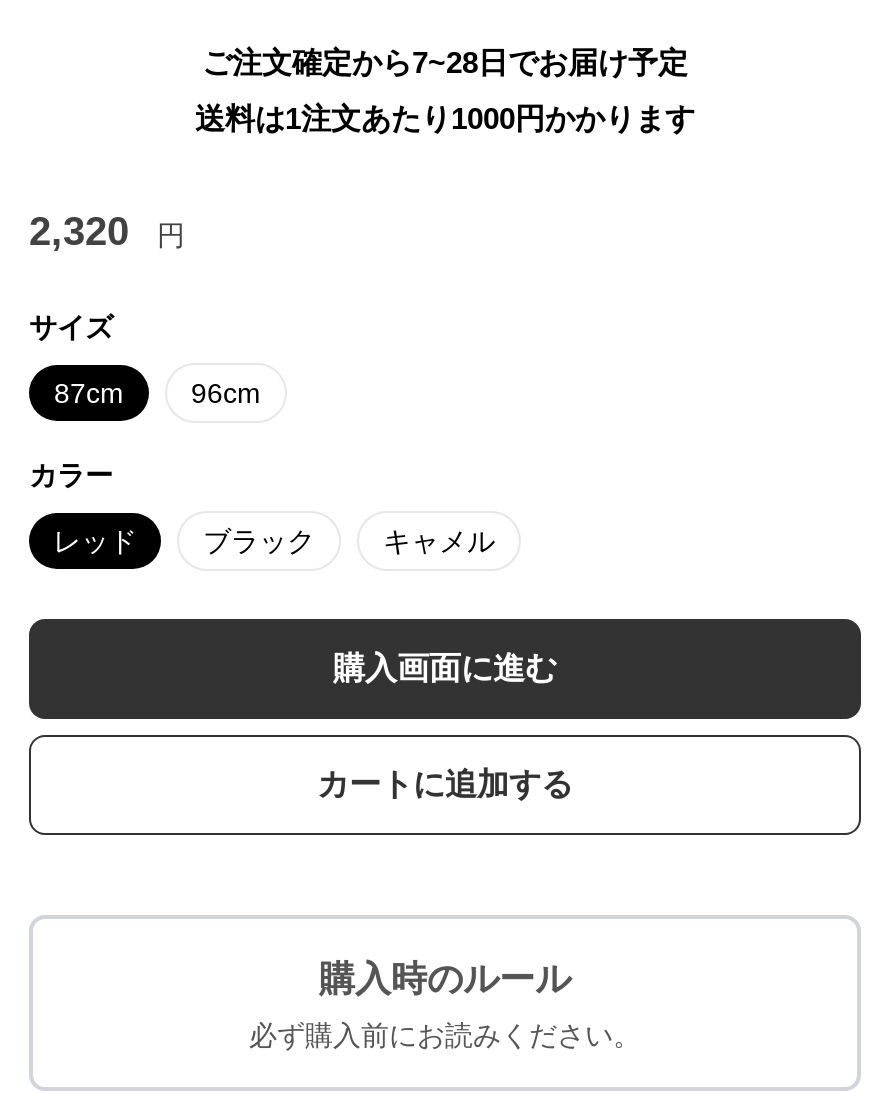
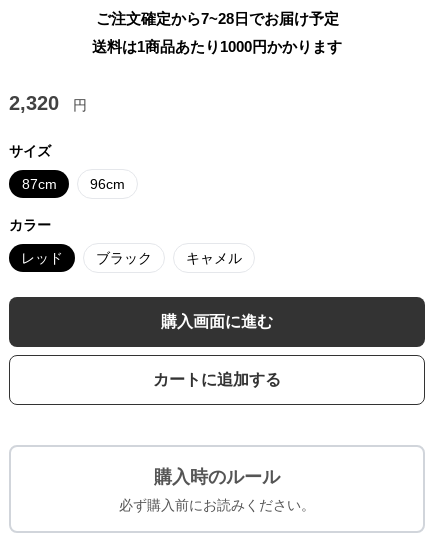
- 送料は1注文あたり1000円かかります
+ 送料は1商品あたり1000円かかります
